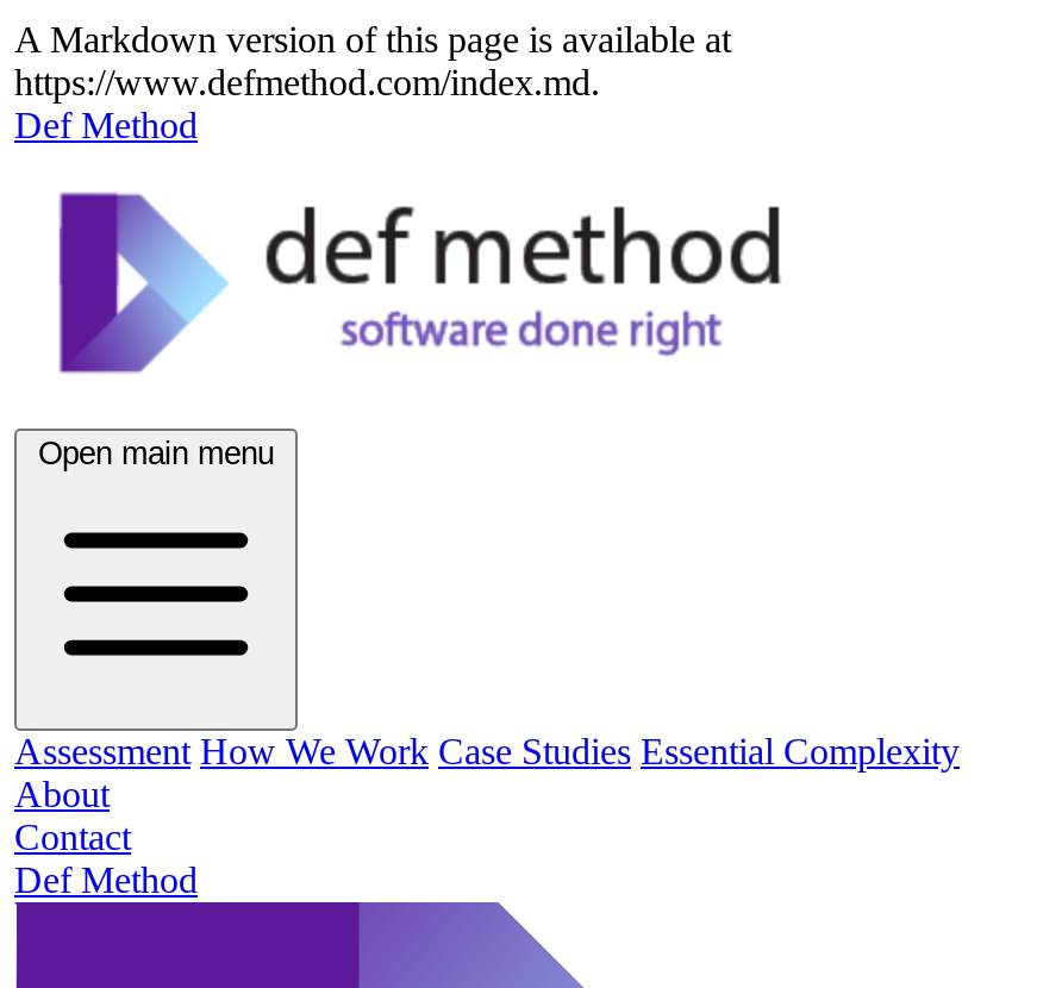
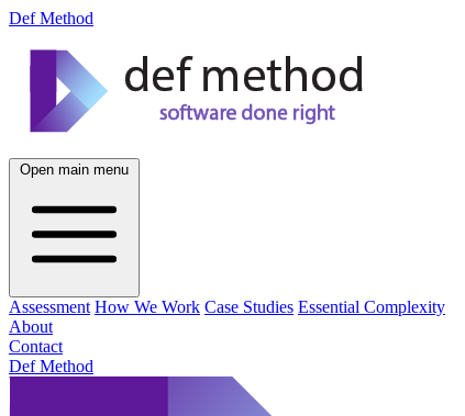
- A Markdown version of this page is available at
- https://www.defmethod.com/index.md.
